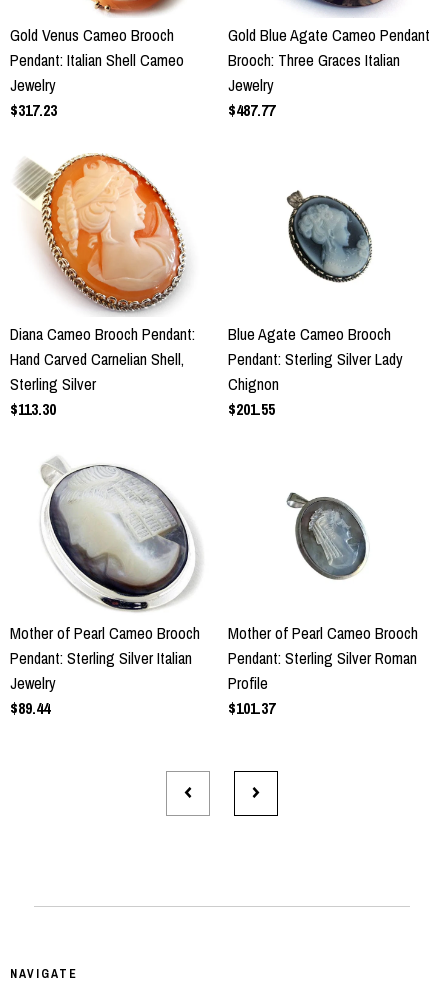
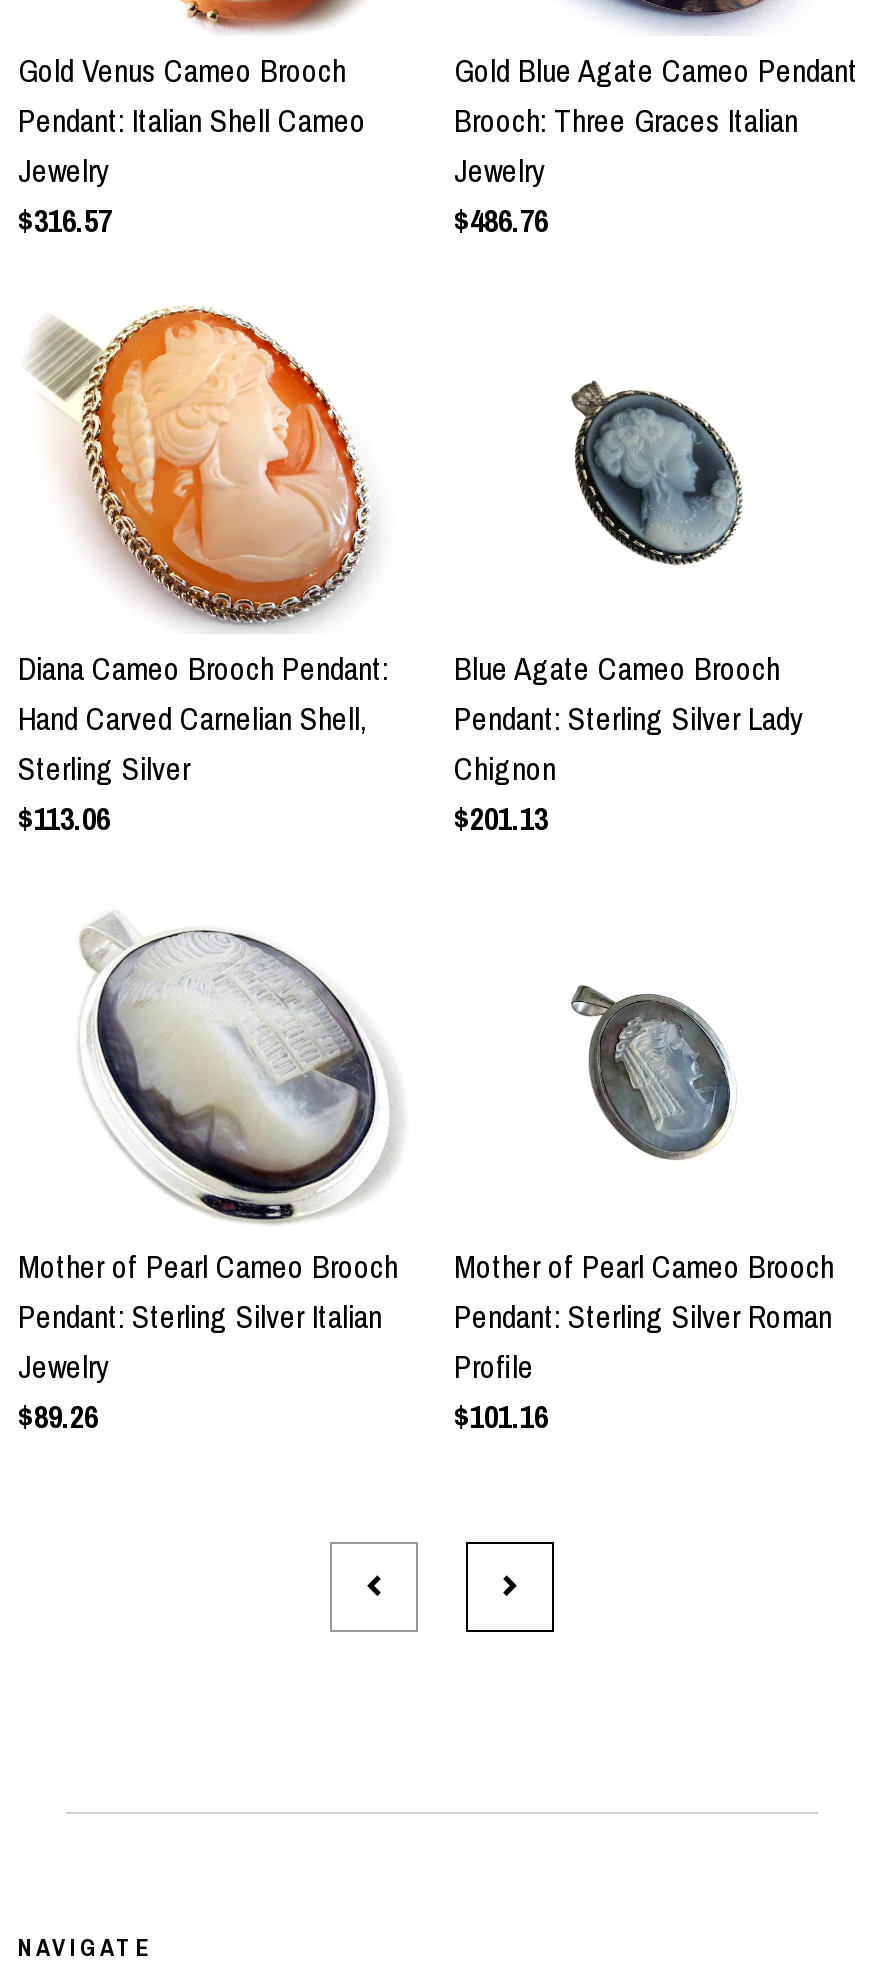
- $317.23
+ $316.57

- $487.77
+ $486.76

- $113.30
+ $113.06

- $201.55
+ $201.13

- $89.44
+ $89.26

- $101.37
+ $101.16
